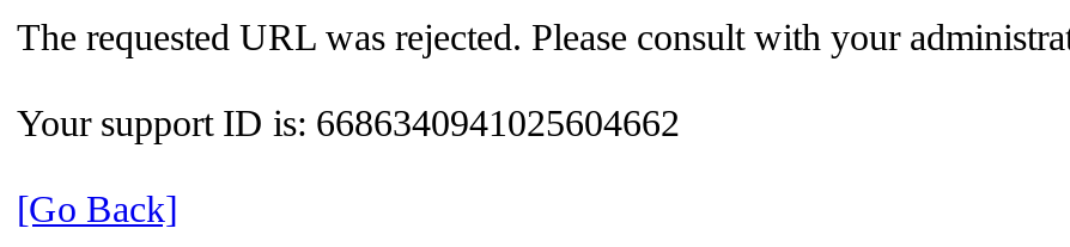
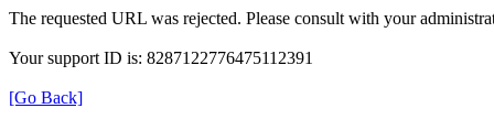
- Your support ID is: 6686340941025604662
+ Your support ID is: 8287122776475112391
